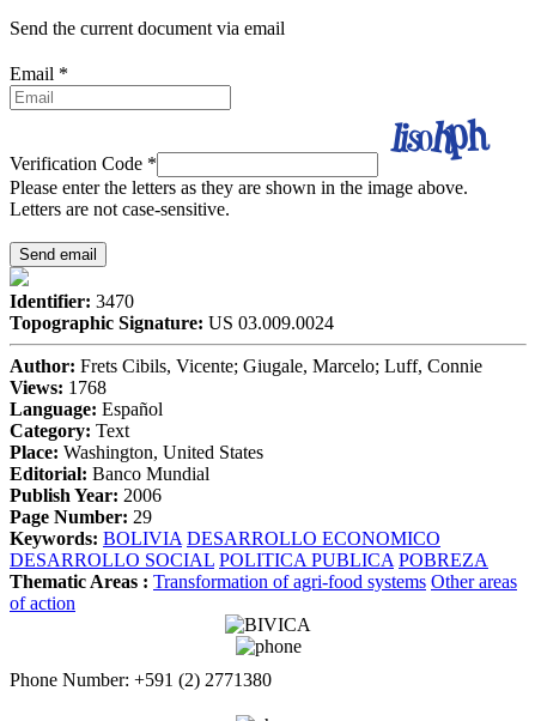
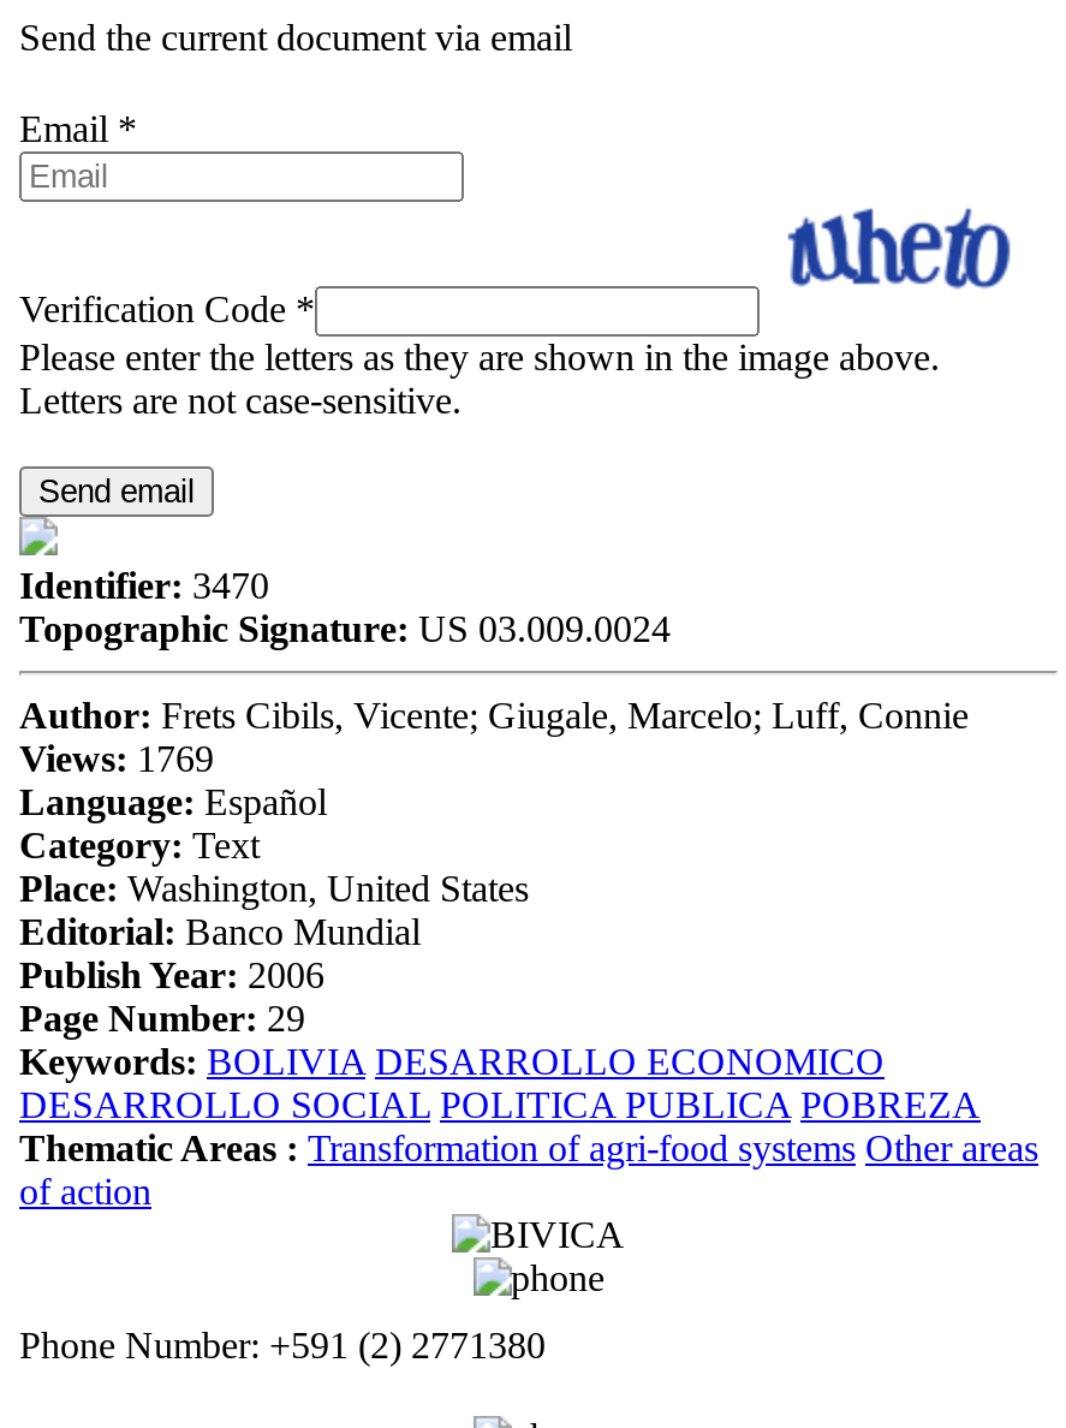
- [image]
+ [image]

- Views: 1768
+ Views: 1769
